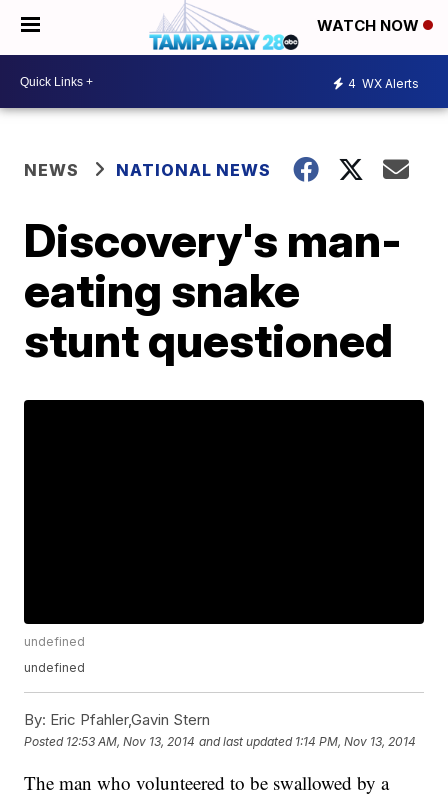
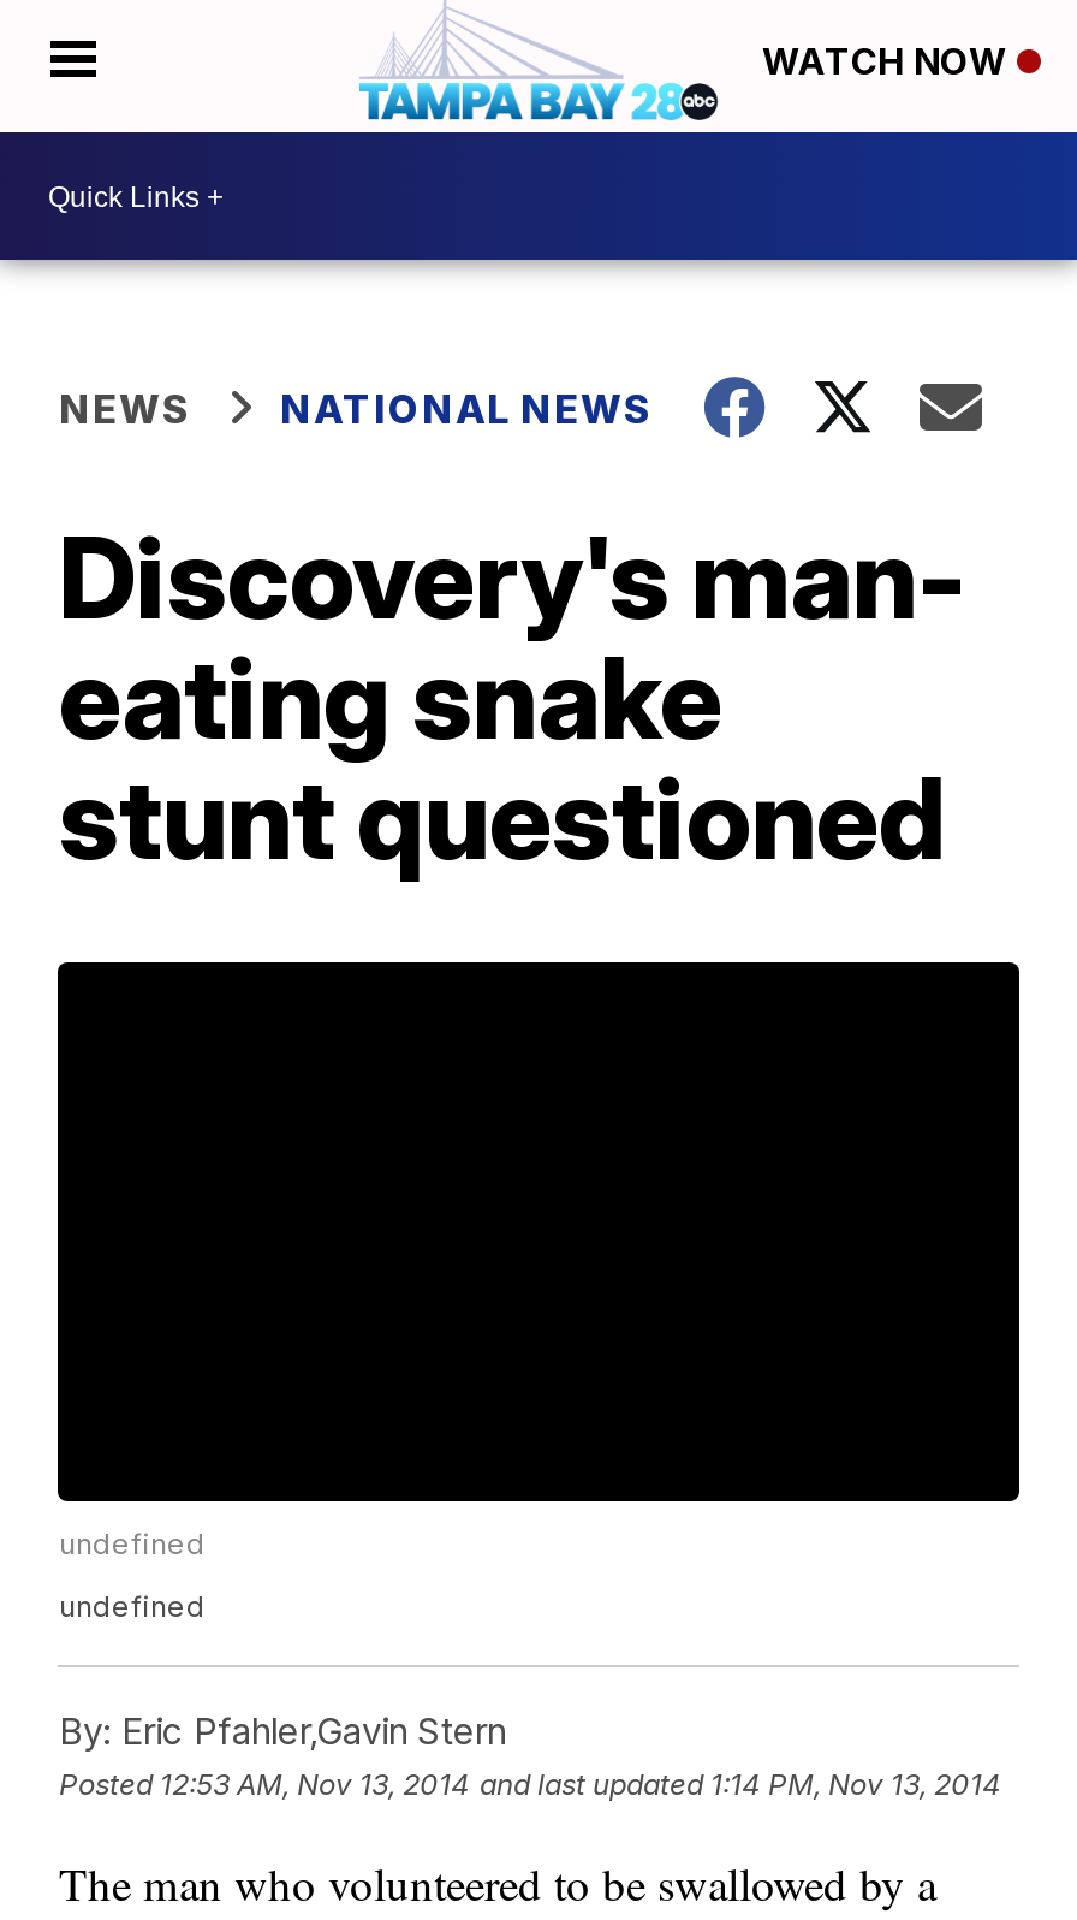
- 4 WX Alerts
